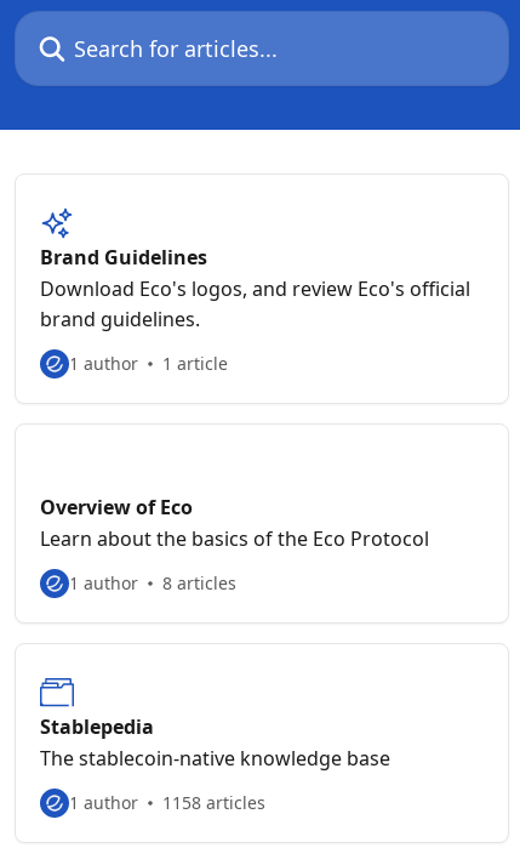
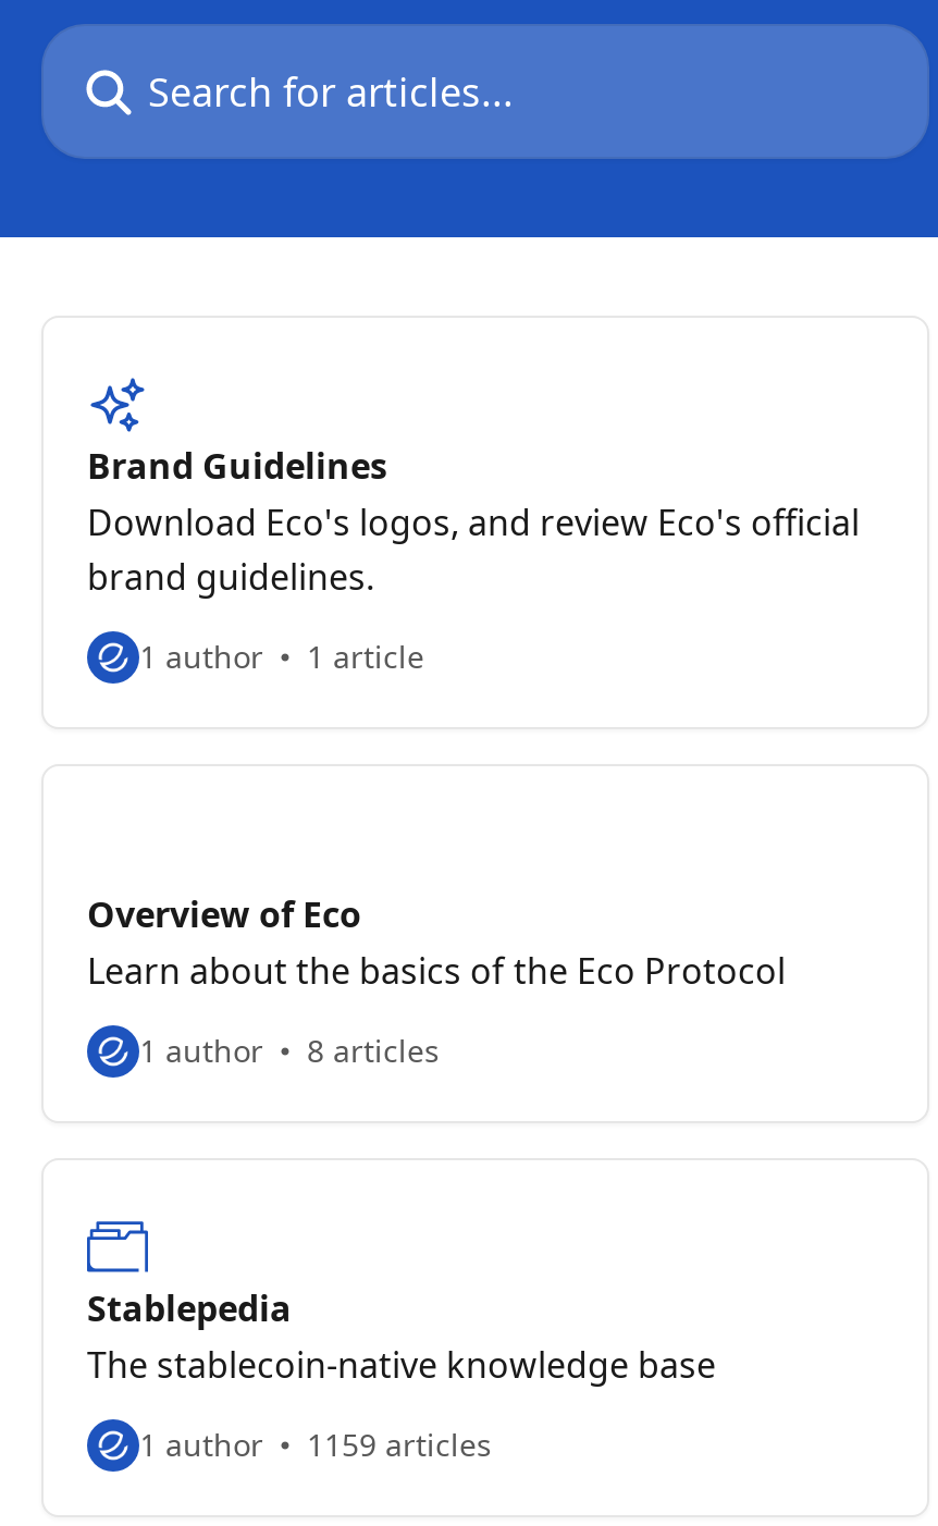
- 1 author 1158 articles
+ 1 author 1159 articles
